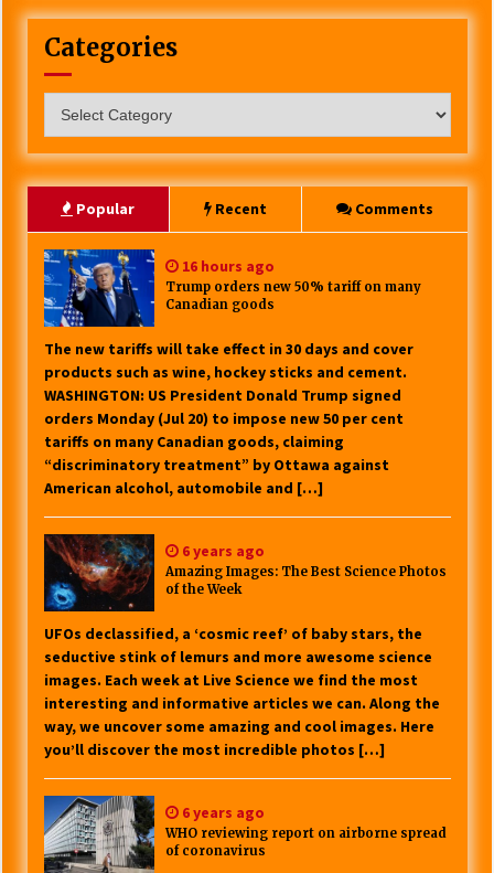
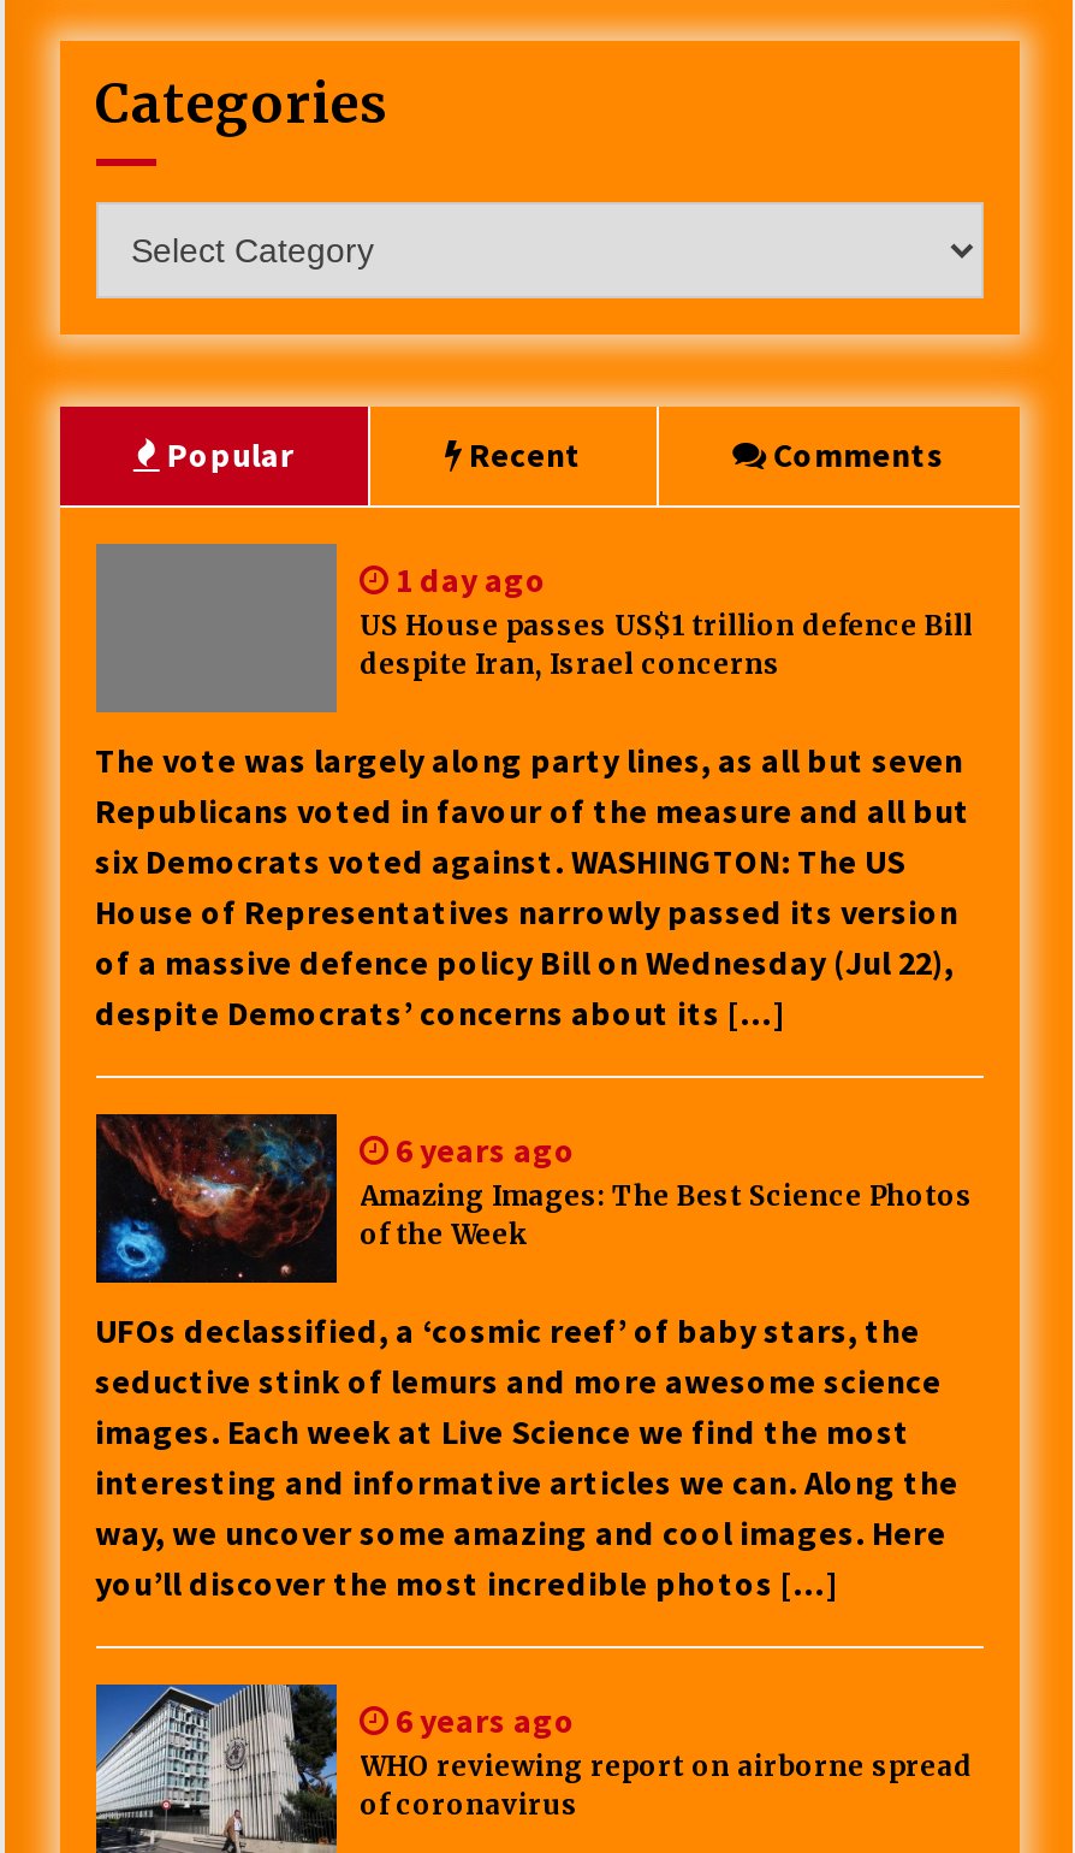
- [image]

- 16 hours ago
- Trump orders new 50% tariff on many
- Canadian goods
+ 1 day ago
+ US House passes US$1 trillion defence Bill
+ despite Iran, Israel concerns

- The new tariffs will take effect in 30 days and cover
- products such as wine, hockey sticks and cement.
- WASHINGTON: US President Donald Trump signed
- orders Monday (Jul 20) to impose new 50 per cent
- tariffs on many Canadian goods, claiming
- “discriminatory treatment” by Ottawa against
- American alcohol, automobile and […]
+ The vote was largely along party lines, as all but seven
+ Republicans voted in favour of the measure and all but
+ six Democrats voted against. WASHINGTON: The US
+ House of Representatives narrowly passed its version
+ of a massive defence policy Bill on Wednesday (Jul 22),
+ despite Democrats’ concerns about its […]
